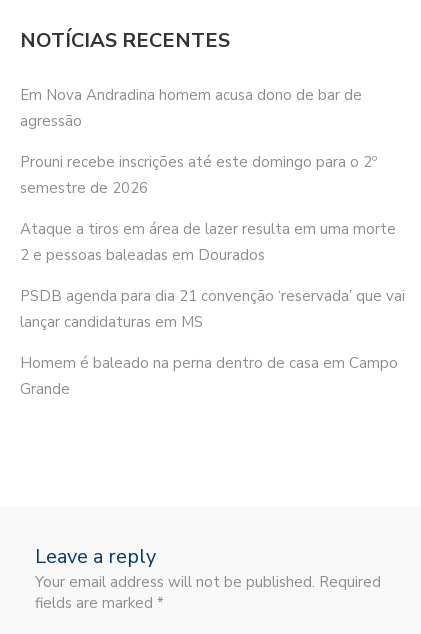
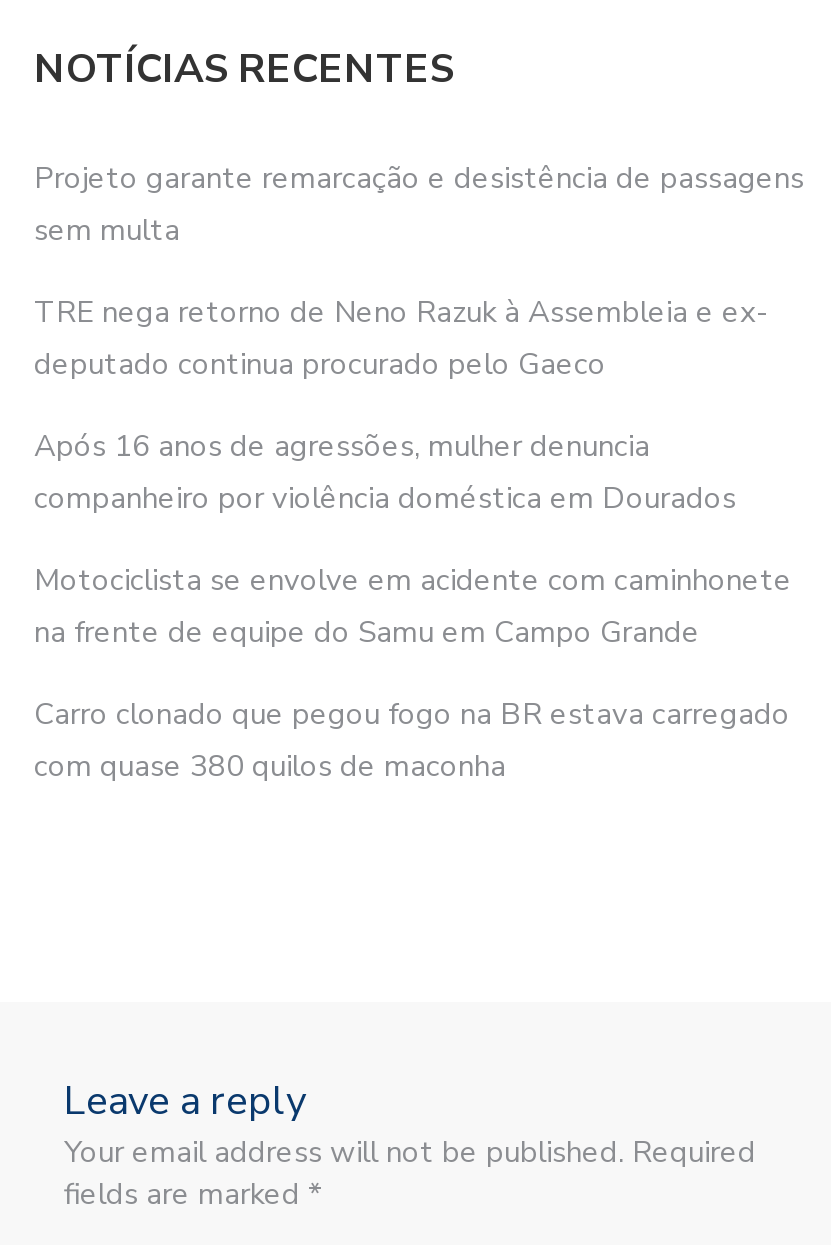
- Em Nova Andradina homem acusa dono de bar de
- agressão
+ Projeto garante remarcação e desistência de passagens
+ sem multa

- Prouni recebe inscrições até este domingo para o 2º
- semestre de 2026
+ TRE nega retorno de Neno Razuk à Assembleia e ex-
+ deputado continua procurado pelo Gaeco

- Ataque a tiros em área de lazer resulta em uma morte
- 2 e pessoas baleadas em Dourados
+ Após 16 anos de agressões, mulher denuncia
+ companheiro por violência doméstica em Dourados

- PSDB agenda para dia 21 convenção ‘reservada’ que vai
- lançar candidaturas em MS
+ Motociclista se envolve em acidente com caminhonete
+ na frente de equipe do Samu em Campo Grande

- Homem é baleado na perna dentro de casa em Campo
- Grande
+ Carro clonado que pegou fogo na BR estava carregado
+ com quase 380 quilos de maconha
